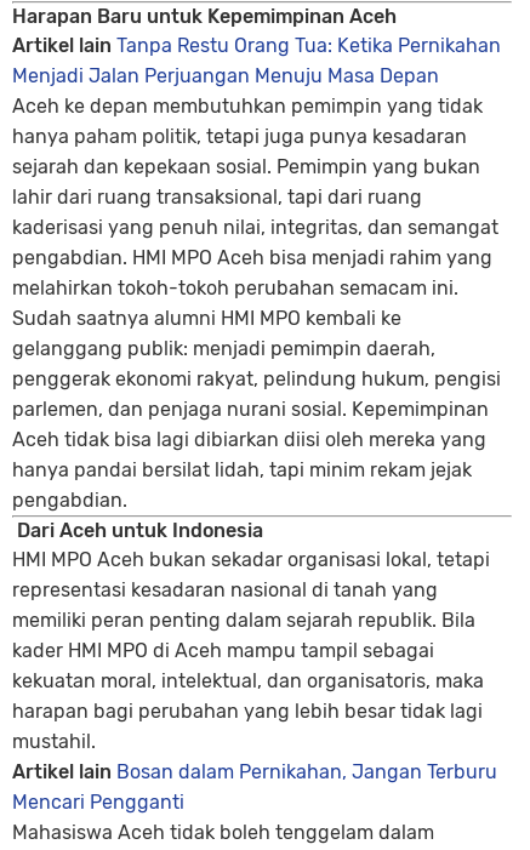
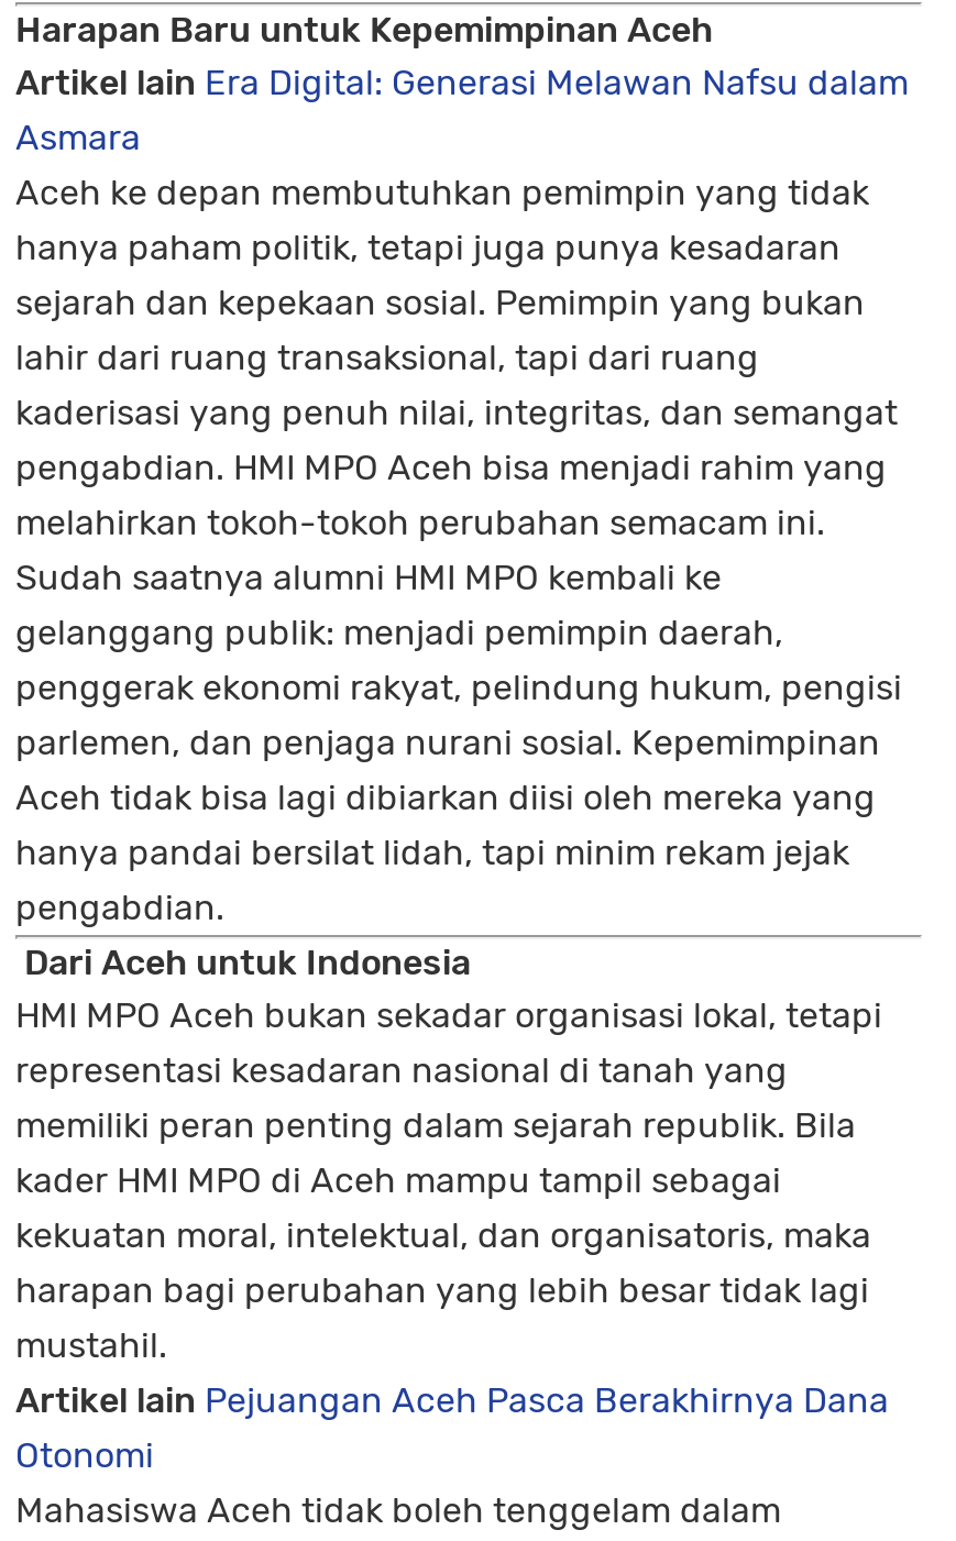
- Artikel lain Tanpa Restu Orang Tua: Ketika Pernikahan
- Menjadi Jalan Perjuangan Menuju Masa Depan
+ Artikel lain Era Digital: Generasi Melawan Nafsu dalam
+ Asmara

- Artikel lain Bosan dalam Pernikahan, Jangan Terburu
- Mencari Pengganti
+ Artikel lain Pejuangan Aceh Pasca Berakhirnya Dana
+ Otonomi
